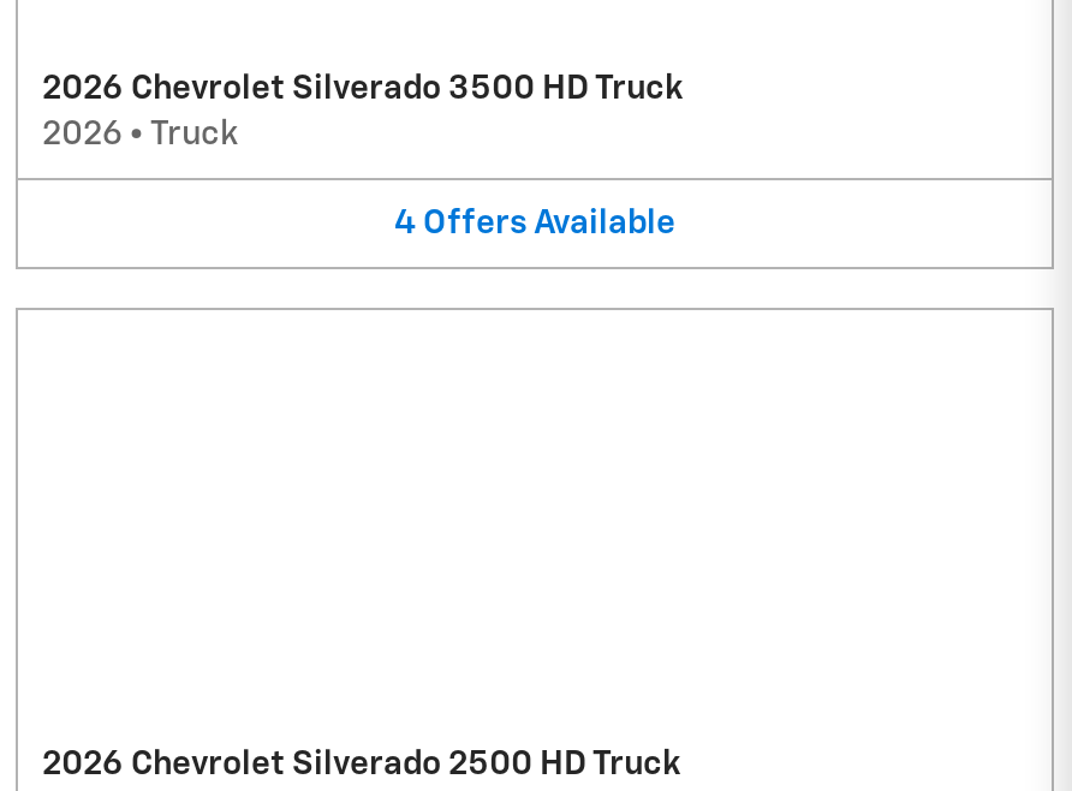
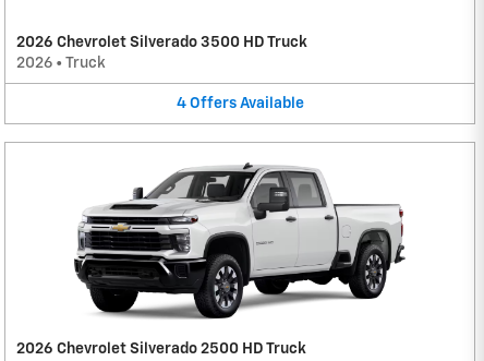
+ [image]
